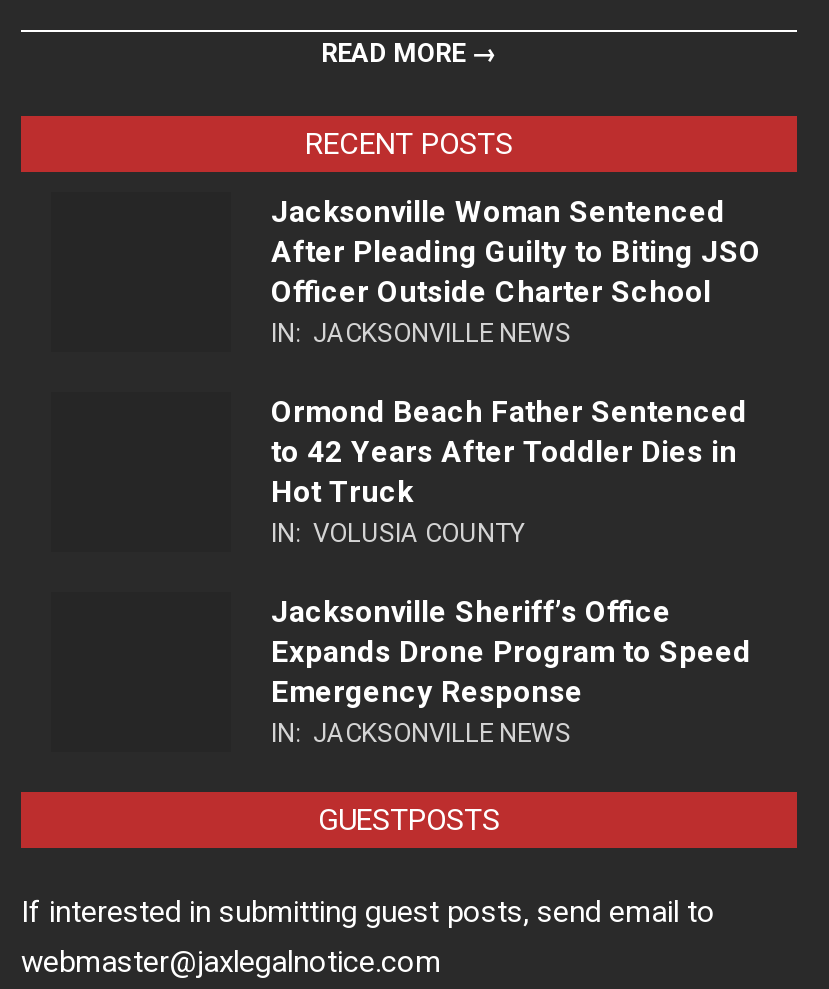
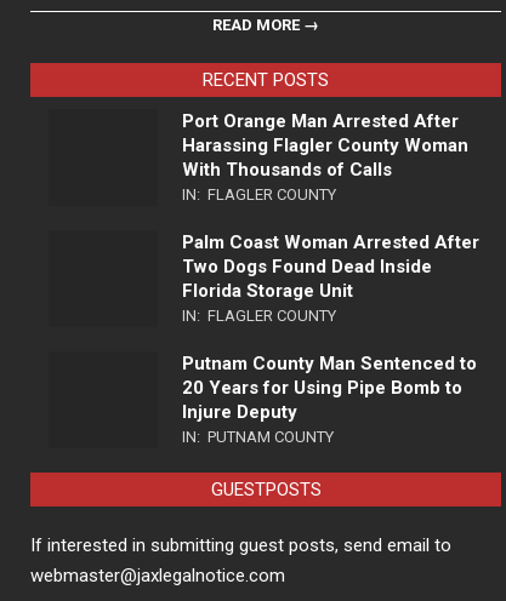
- Jacksonville Woman Sentenced
- After Pleading Guilty to Biting JSO
- Officer Outside Charter School
- IN: JACKSONVILLE NEWS
+ Port Orange Man Arrested After
+ Harassing Flagler County Woman
+ With Thousands of Calls
+ IN: FLAGLER COUNTY

- Ormond Beach Father Sentenced
- to 42 Years After Toddler Dies in
- Hot Truck
- IN: VOLUSIA COUNTY
+ Palm Coast Woman Arrested After
+ Two Dogs Found Dead Inside
+ Florida Storage Unit
+ IN: FLAGLER COUNTY

- Jacksonville Sheriff’s Office
- Expands Drone Program to Speed
- Emergency Response
- IN: JACKSONVILLE NEWS
+ Putnam County Man Sentenced to
+ 20 Years for Using Pipe Bomb to
+ Injure Deputy
+ IN: PUTNAM COUNTY
